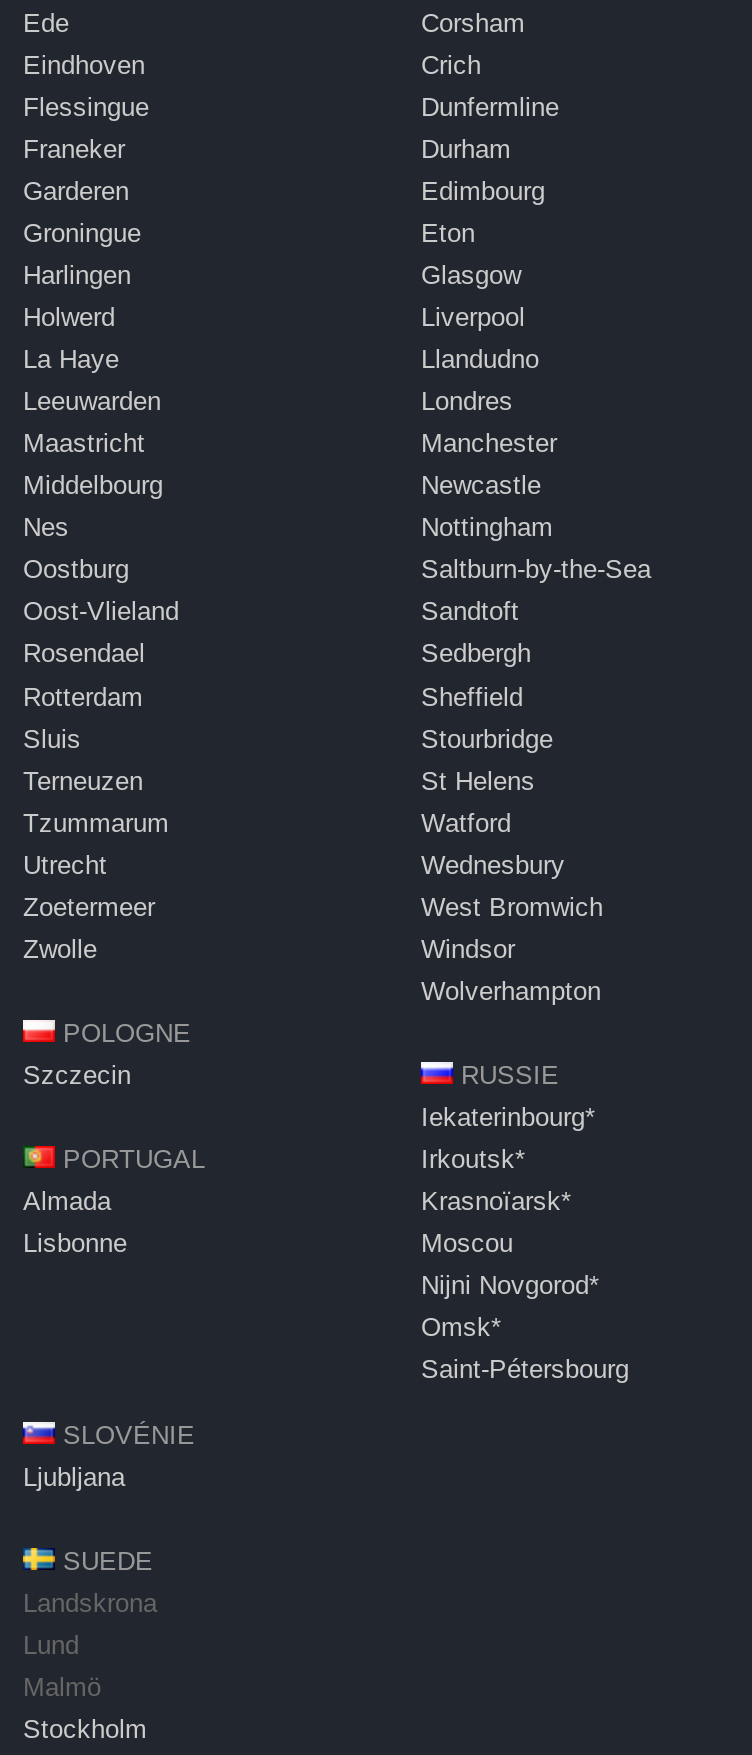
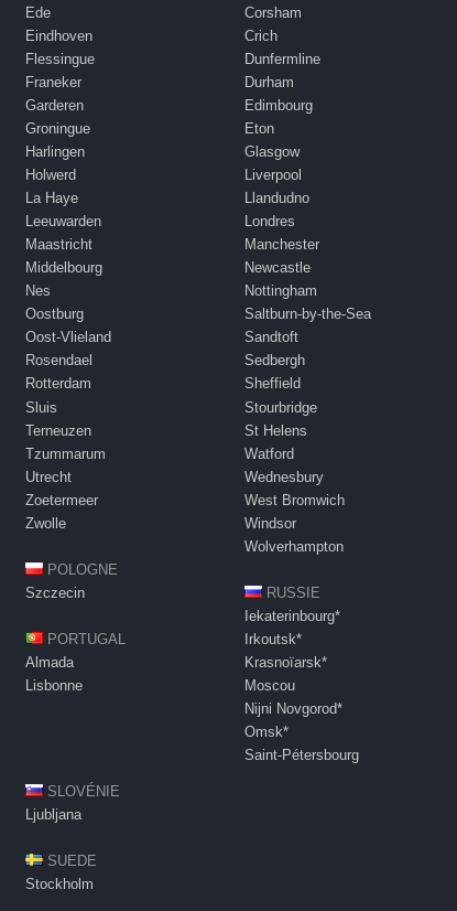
- Landskrona
- Lund
- Malmö
